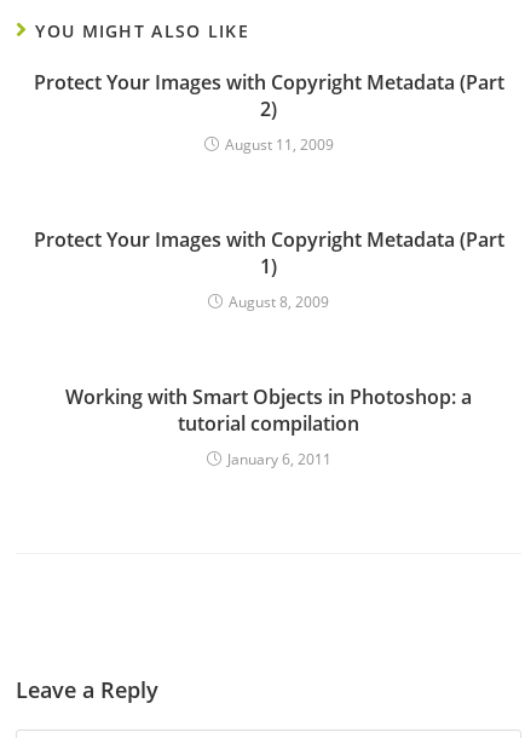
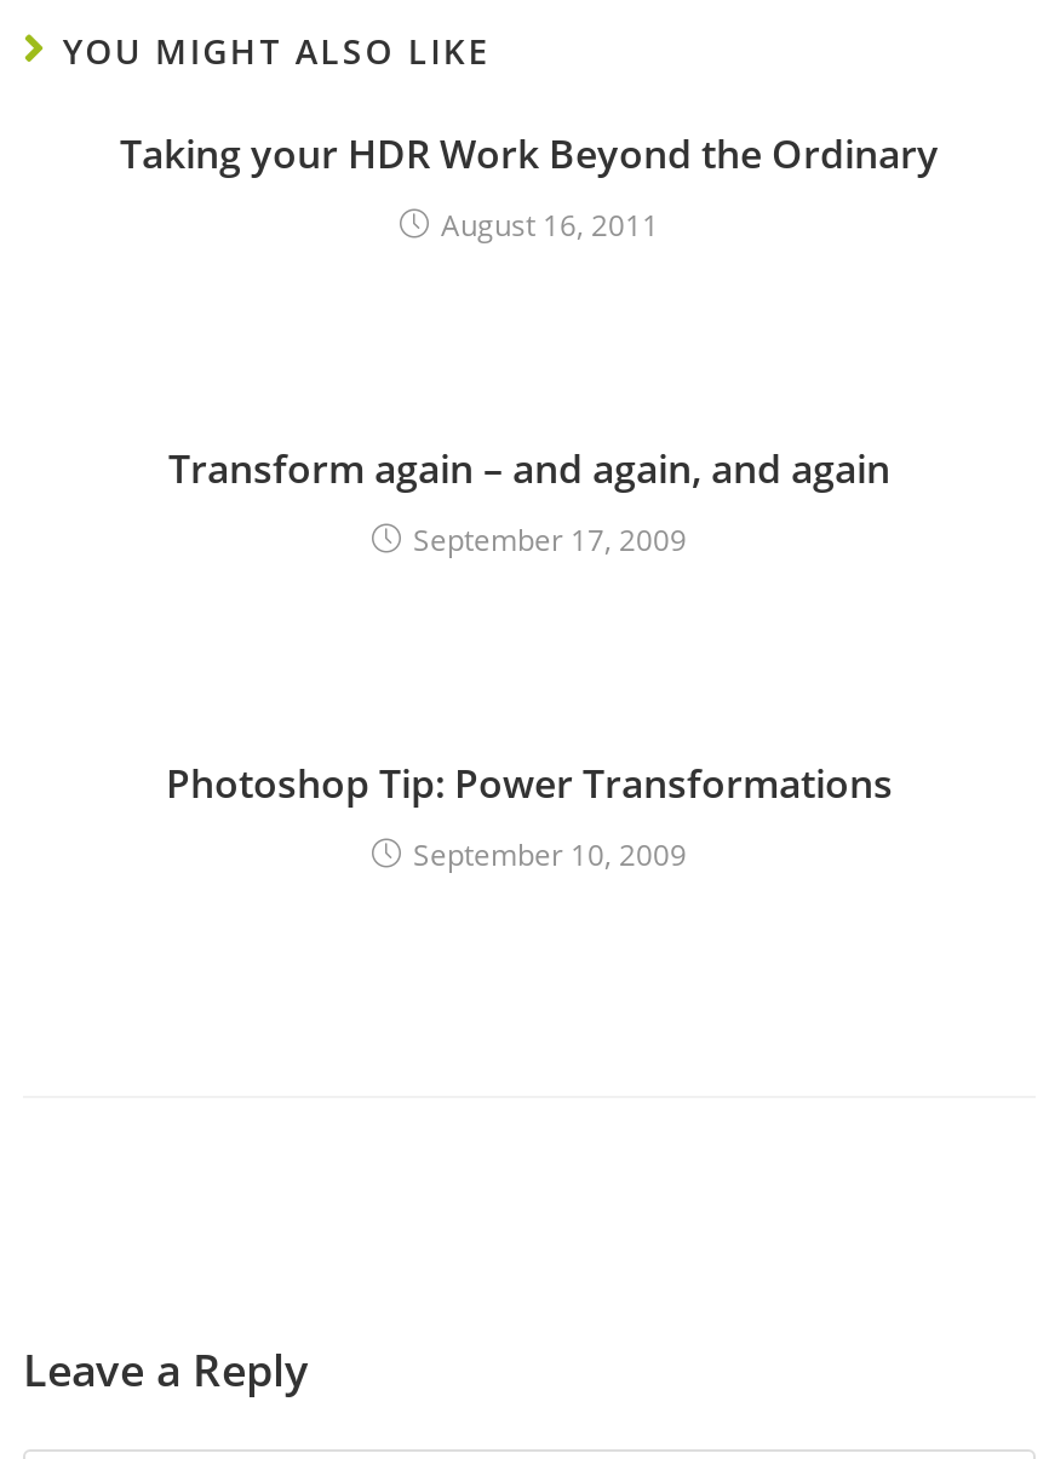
- Protect Your Images with Copyright Metadata (Part
- 2)
+ Taking your HDR Work Beyond the Ordinary

- August 11, 2009
+ August 16, 2011

- Protect Your Images with Copyright Metadata (Part
- 1)
+ Transform again – and again, and again

- August 8, 2009
+ September 17, 2009

- Working with Smart Objects in Photoshop: a
- tutorial compilation
+ Photoshop Tip: Power Transformations

- January 6, 2011
+ September 10, 2009
